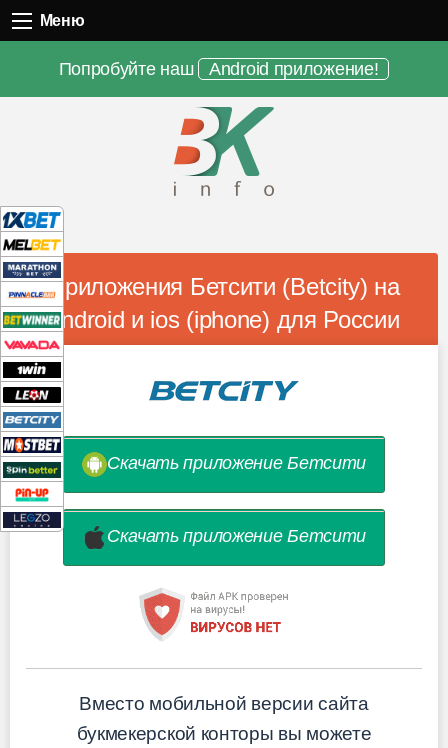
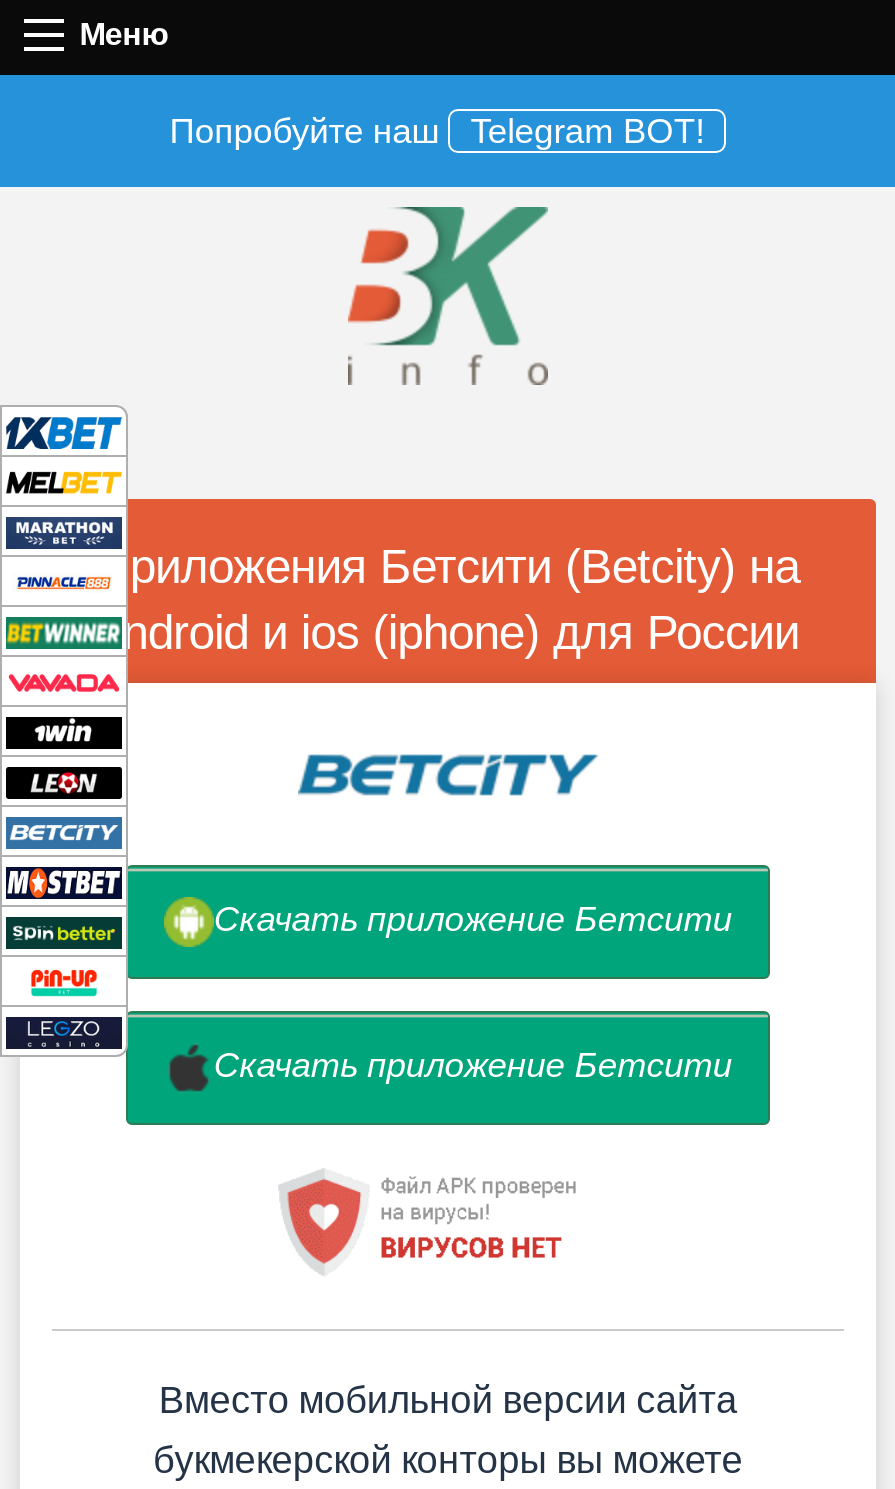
- Попробуйте наш Android приложение!
+ Попробуйте наш Telegram BOT!
